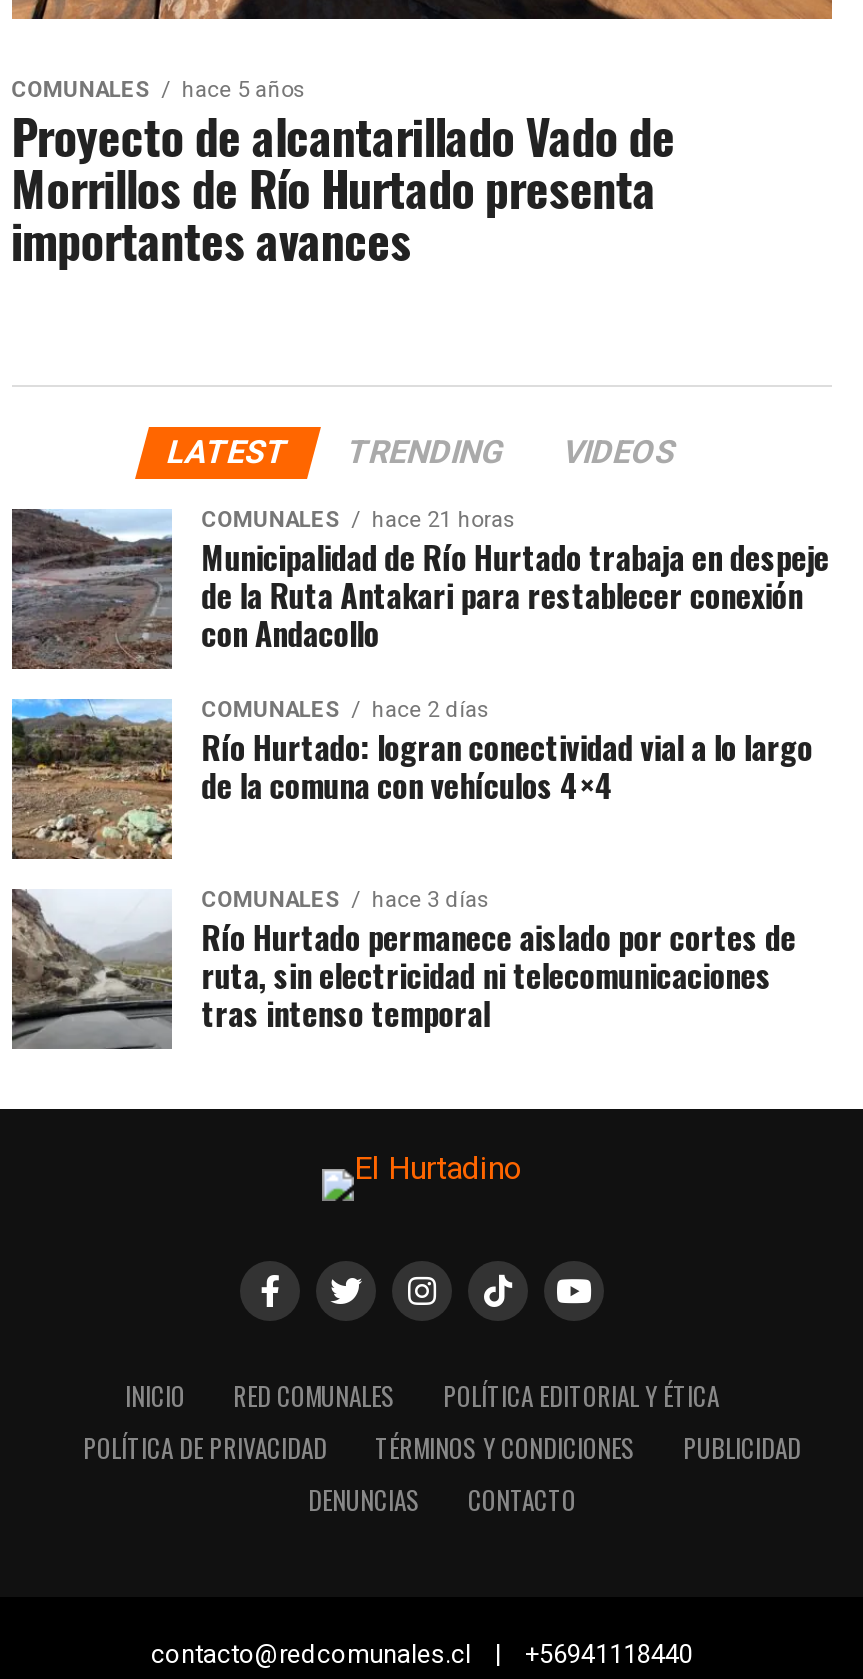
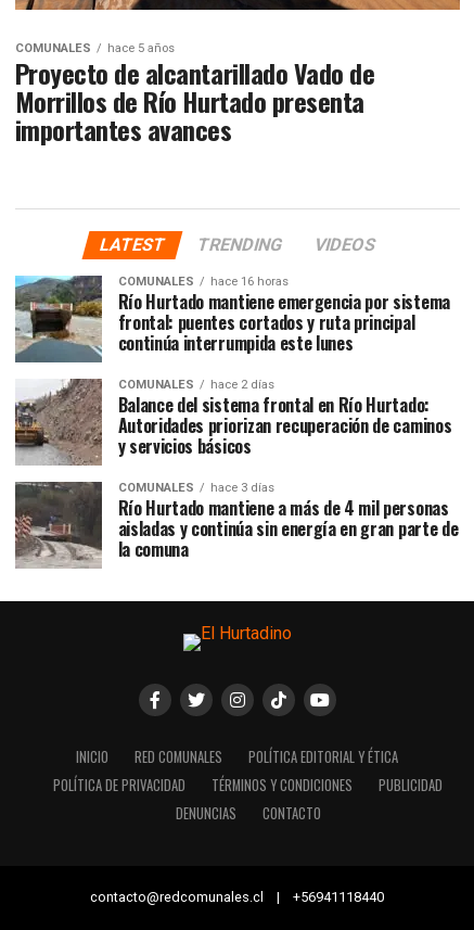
- [image]
- hace 21 horas
- Municipalidad de Río Hurtado trabaja en despeje
- de la Ruta Antakari para restablecer conexión
- con Andacollo
+ [image]
+ hace 16 horas
+ Río Hurtado mantiene emergencia por sistema
+ frontal: puentes cortados y ruta principal
+ continúa interrumpida este lunes

- [image]
- Río Hurtado: logran conectividad vial a lo largo
- de la comuna con vehículos 4×4
+ [image]
+ Balance del sistema frontal en Río Hurtado:
+ Autoridades priorizan recuperación de caminos
+ y servicios básicos

- [image]
- Río Hurtado permanece aislado por cortes de
- ruta, sin electricidad ni telecomunicaciones
- tras intenso temporal
+ [image]
+ Río Hurtado mantiene a más de 4 mil personas
+ aisladas y continúa sin energía en gran parte de
+ la comuna
